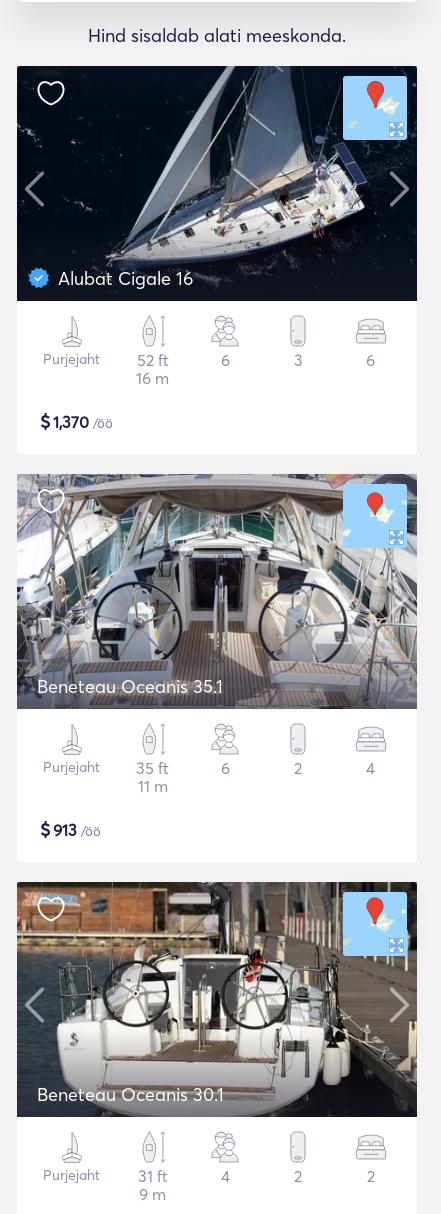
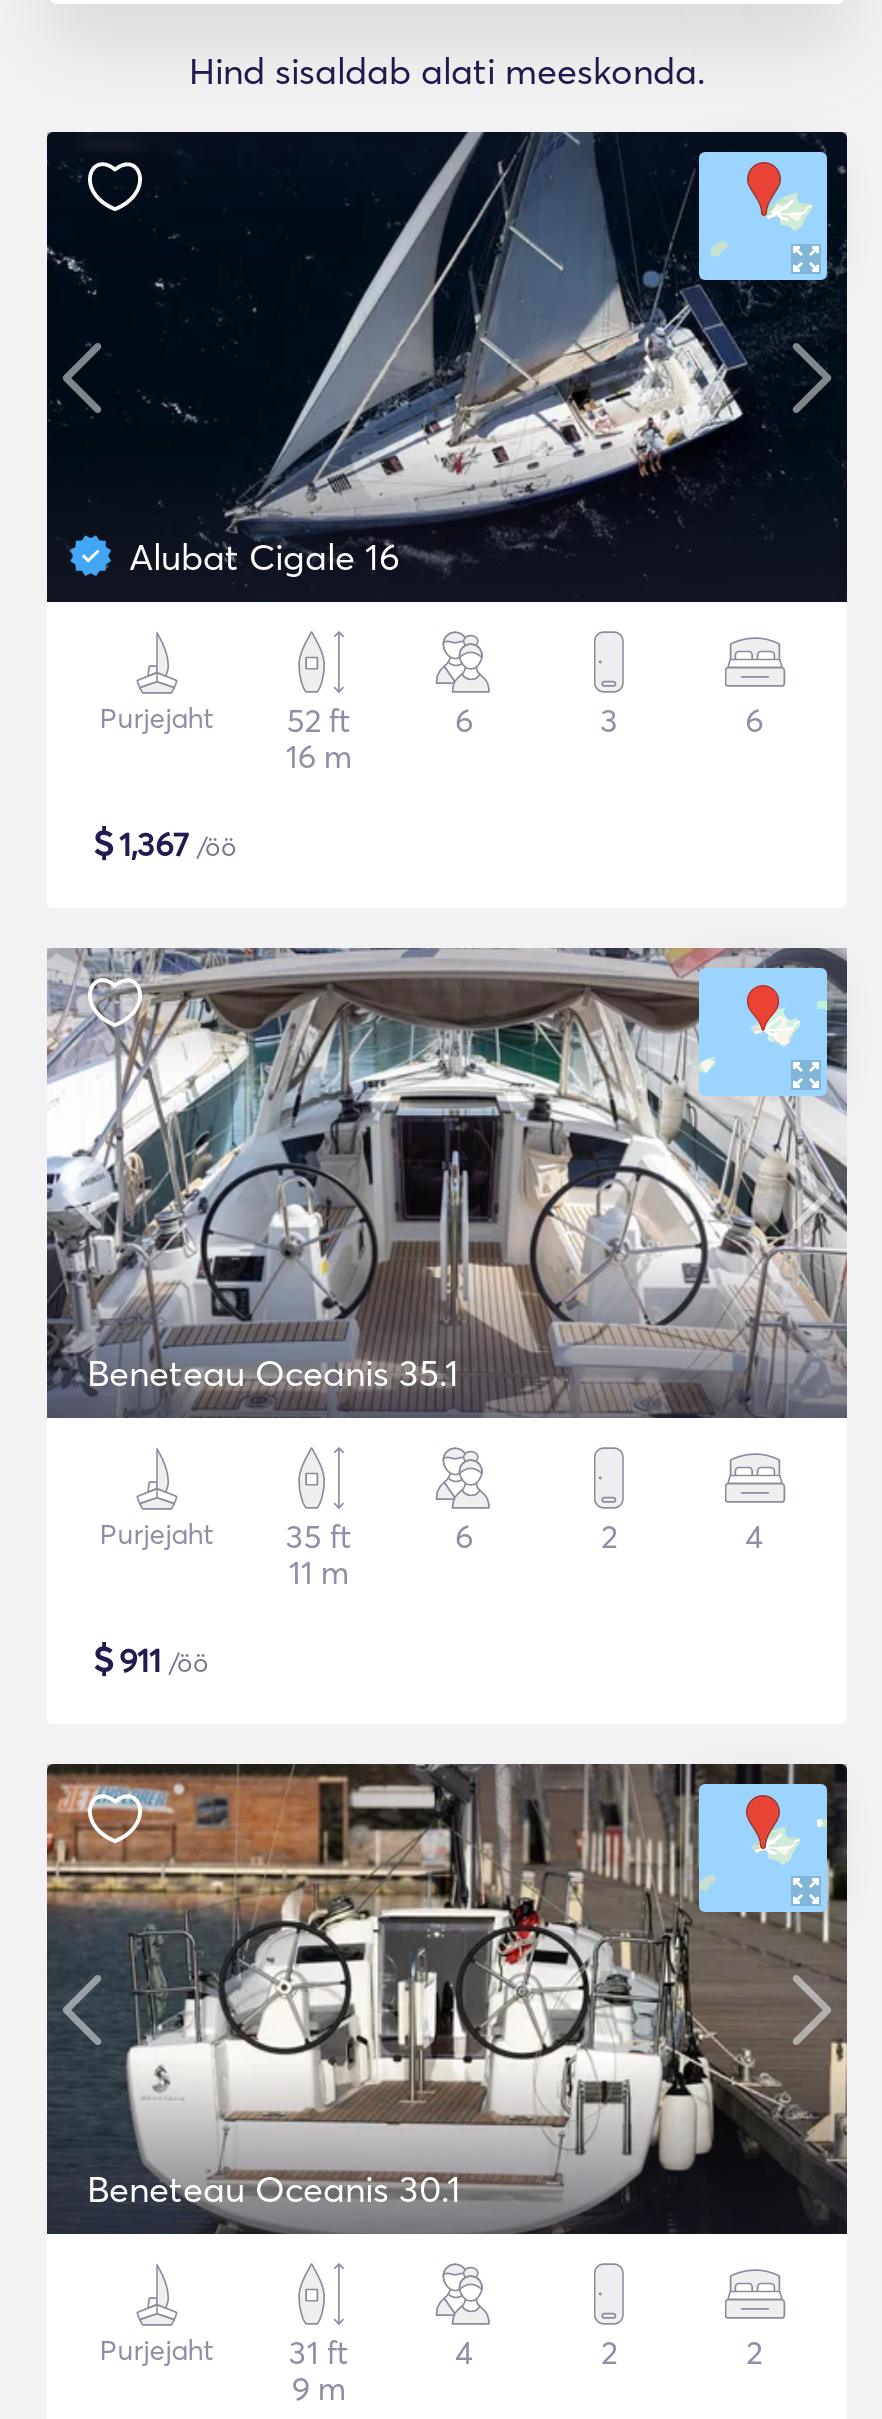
- $1,370 /öö
+ $1,367 /öö

- $913 /öö
+ $911 /öö
